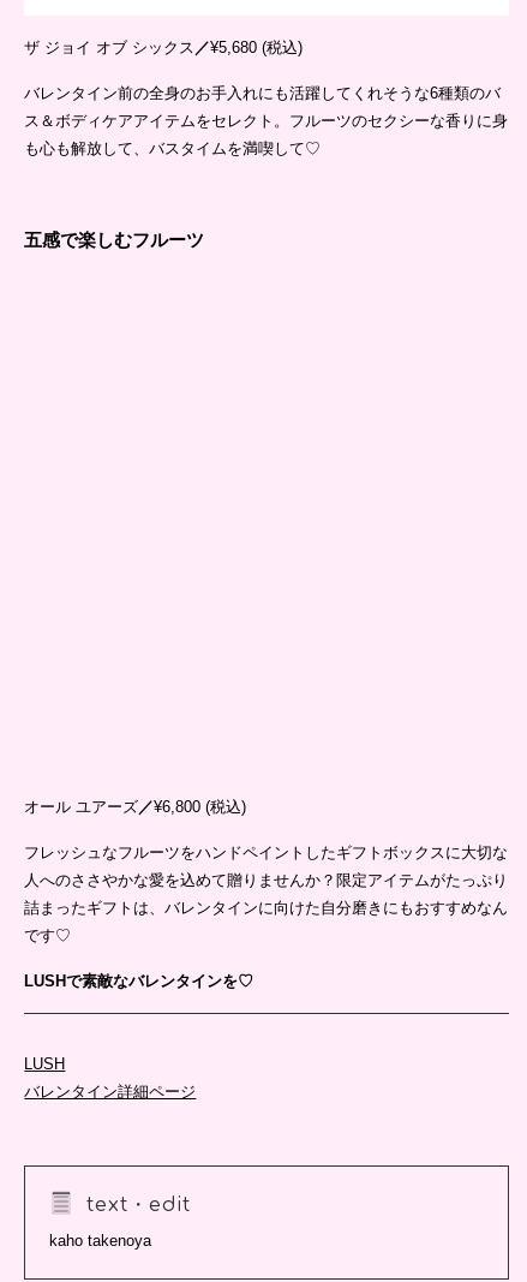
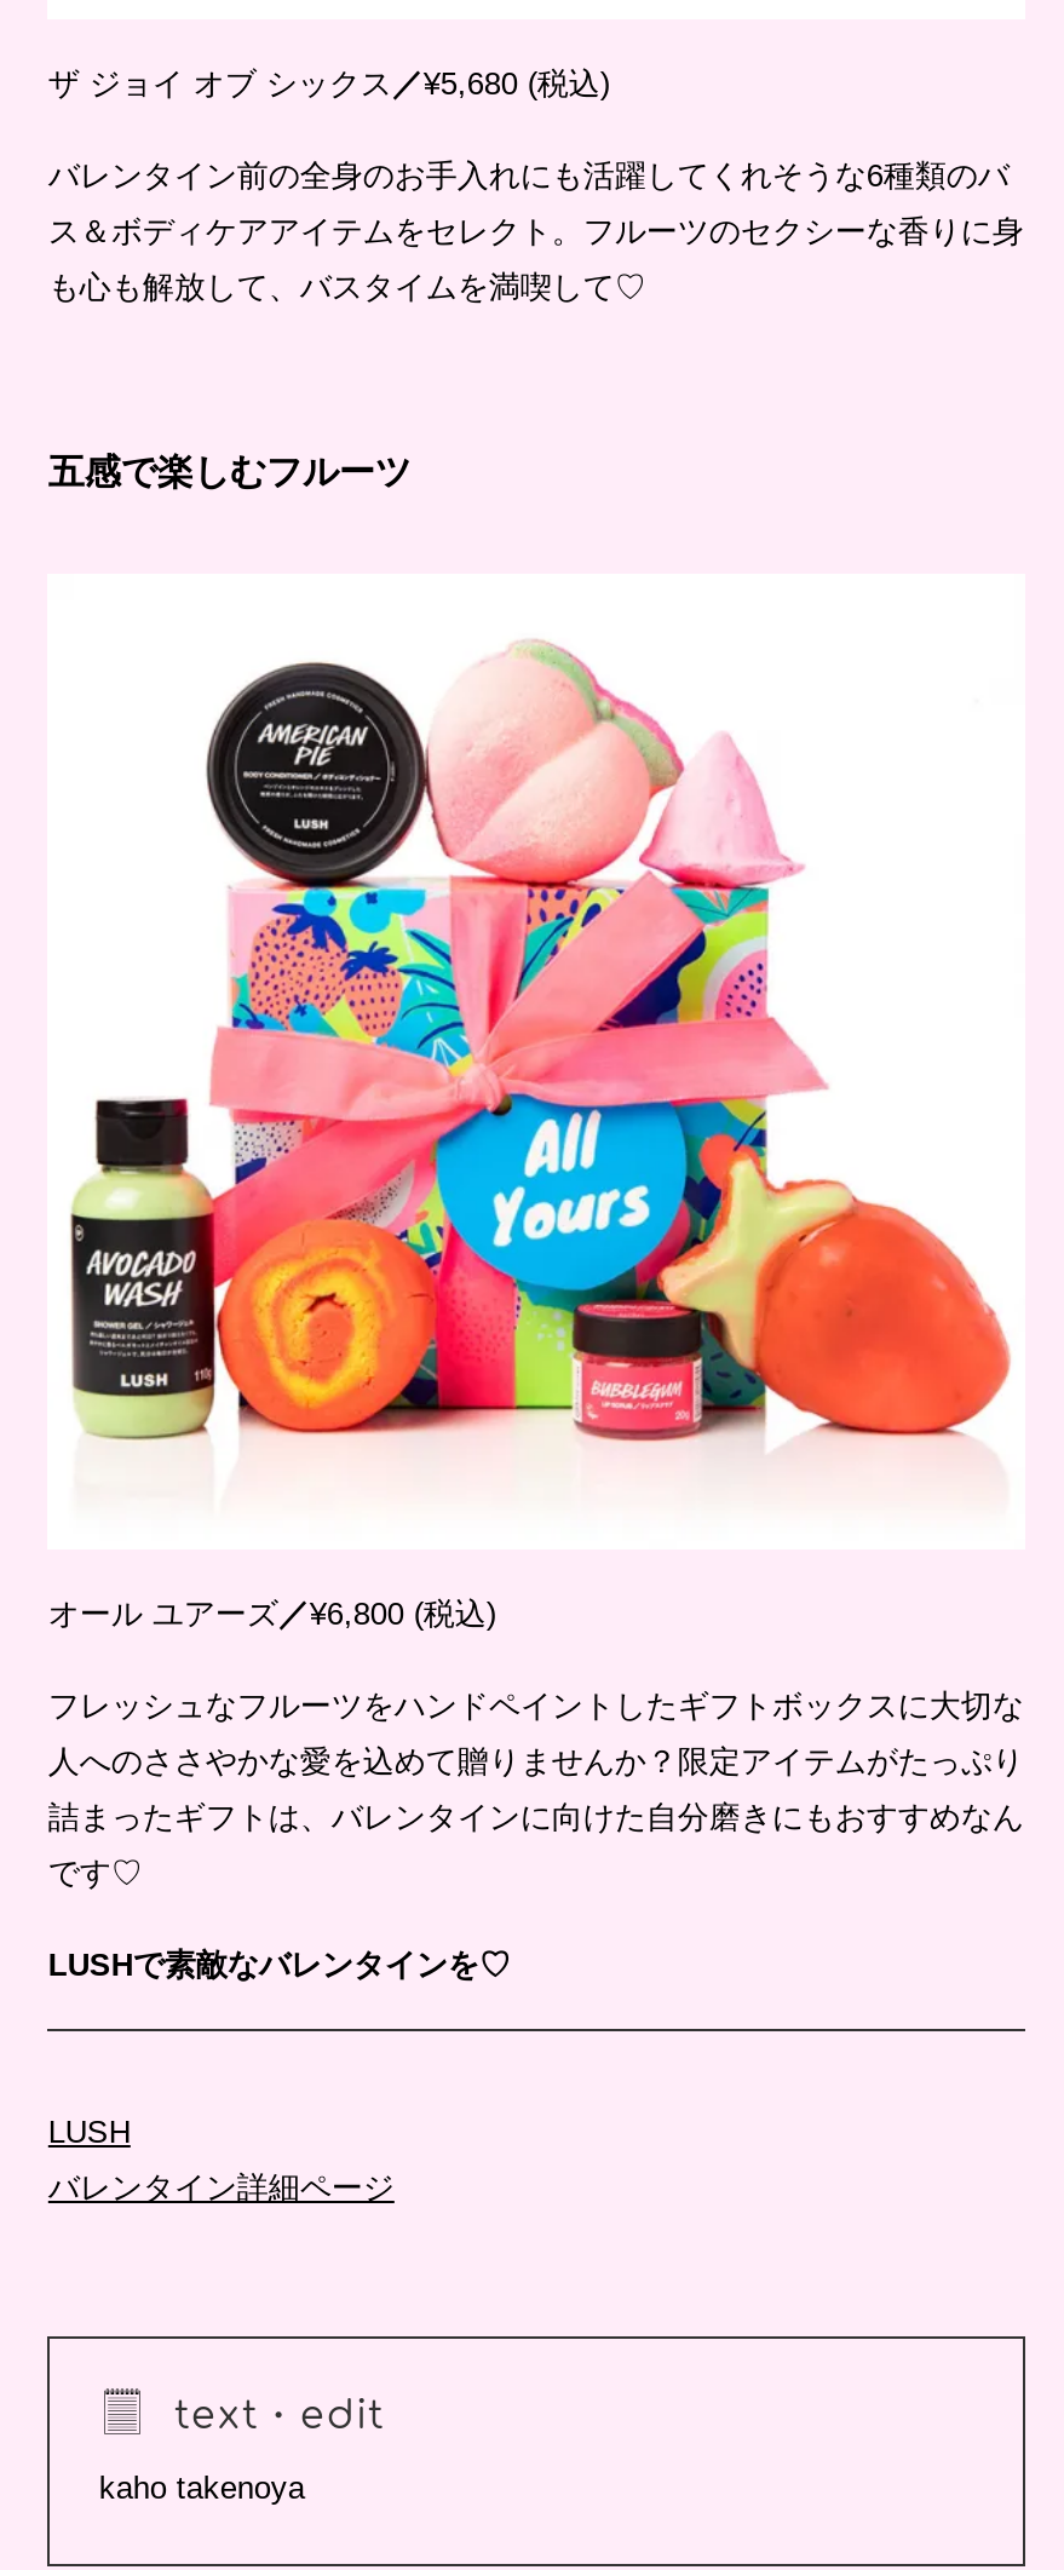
+ [image]
